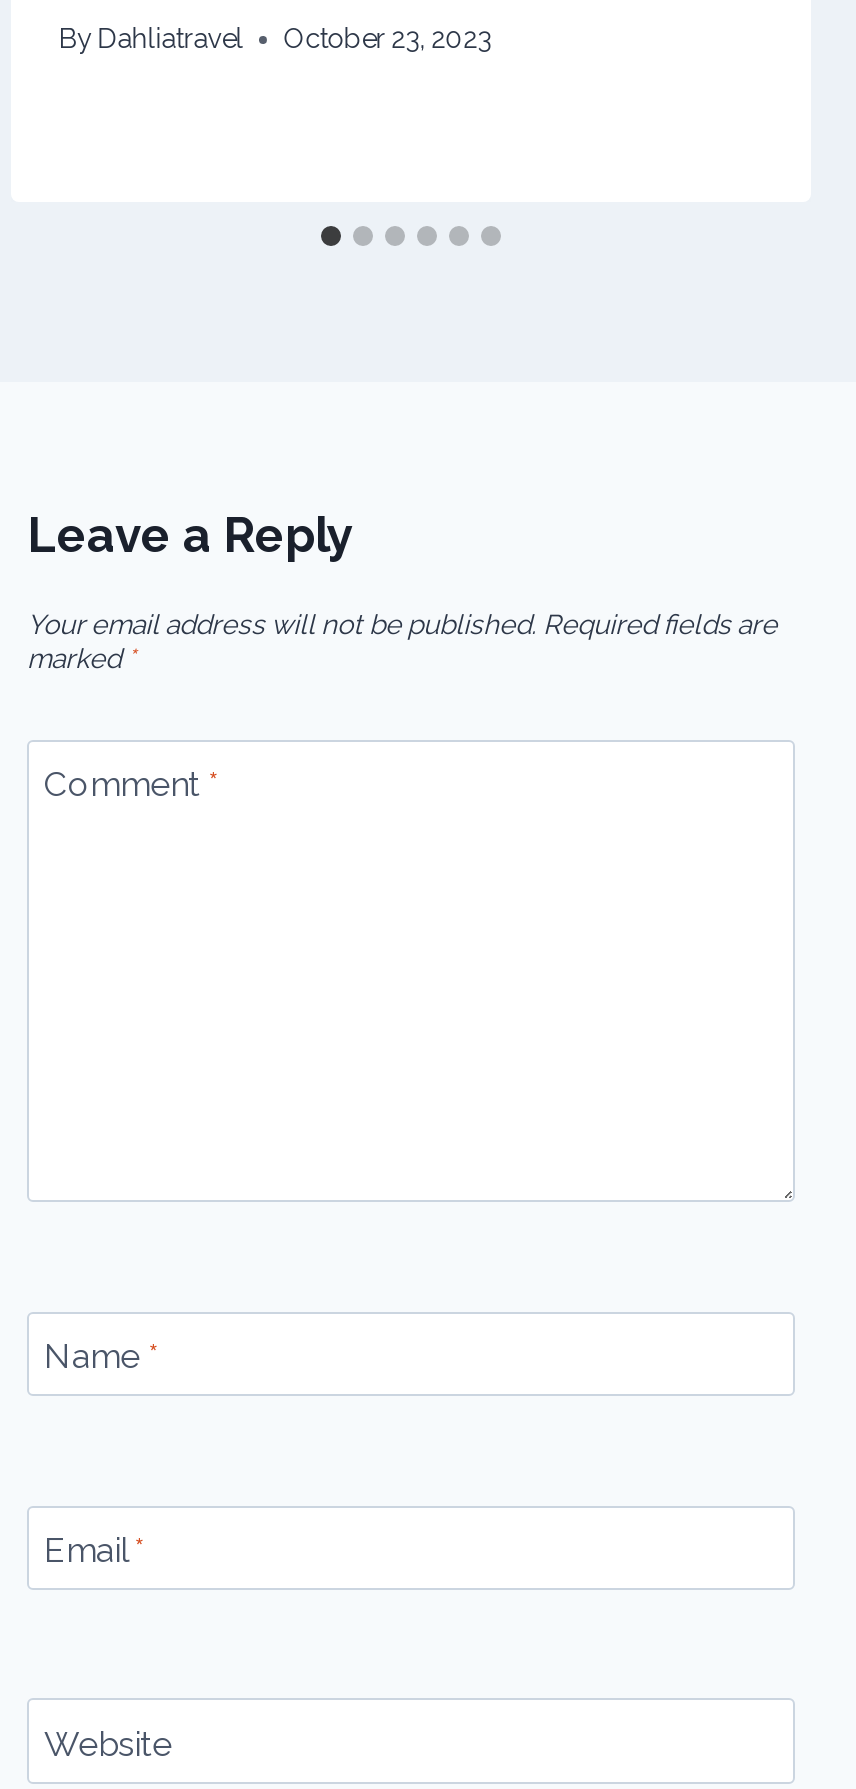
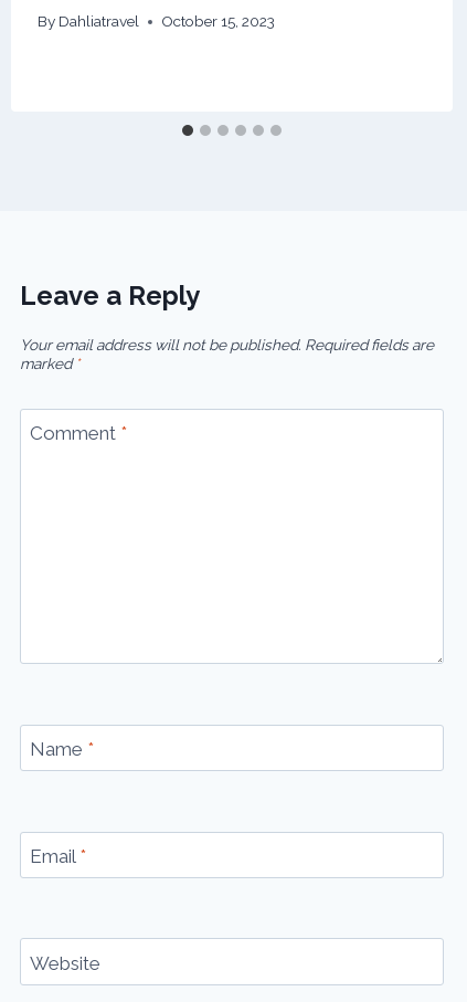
- By Dahliatravel October 23, 2023
+ By Dahliatravel October 15, 2023
